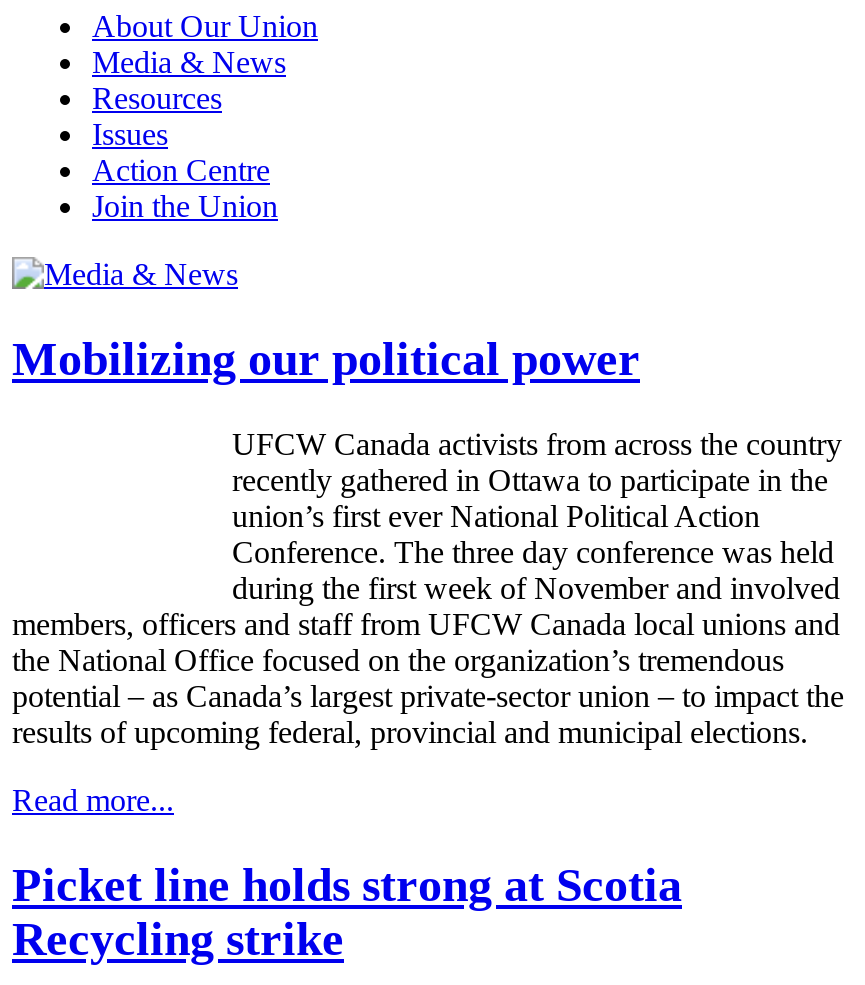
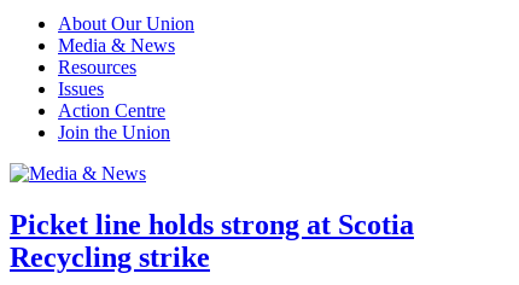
- Mobilizing our political power
- UFCW Canada activists from across the country
- recently gathered in Ottawa to participate in the
- union’s first ever National Political Action
- Conference. The three day conference was held
- during the first week of November and involved
- members, officers and staff from UFCW Canada local unions and
- the National Office focused on the organization’s tremendous
- potential – as Canada’s largest private-sector union – to impact the
- results of upcoming federal, provincial and municipal elections.
- Read more...
